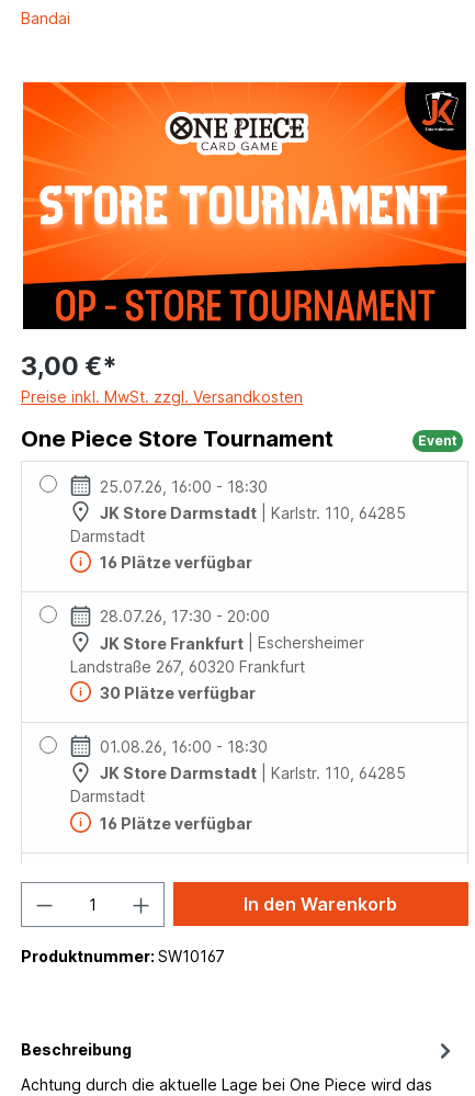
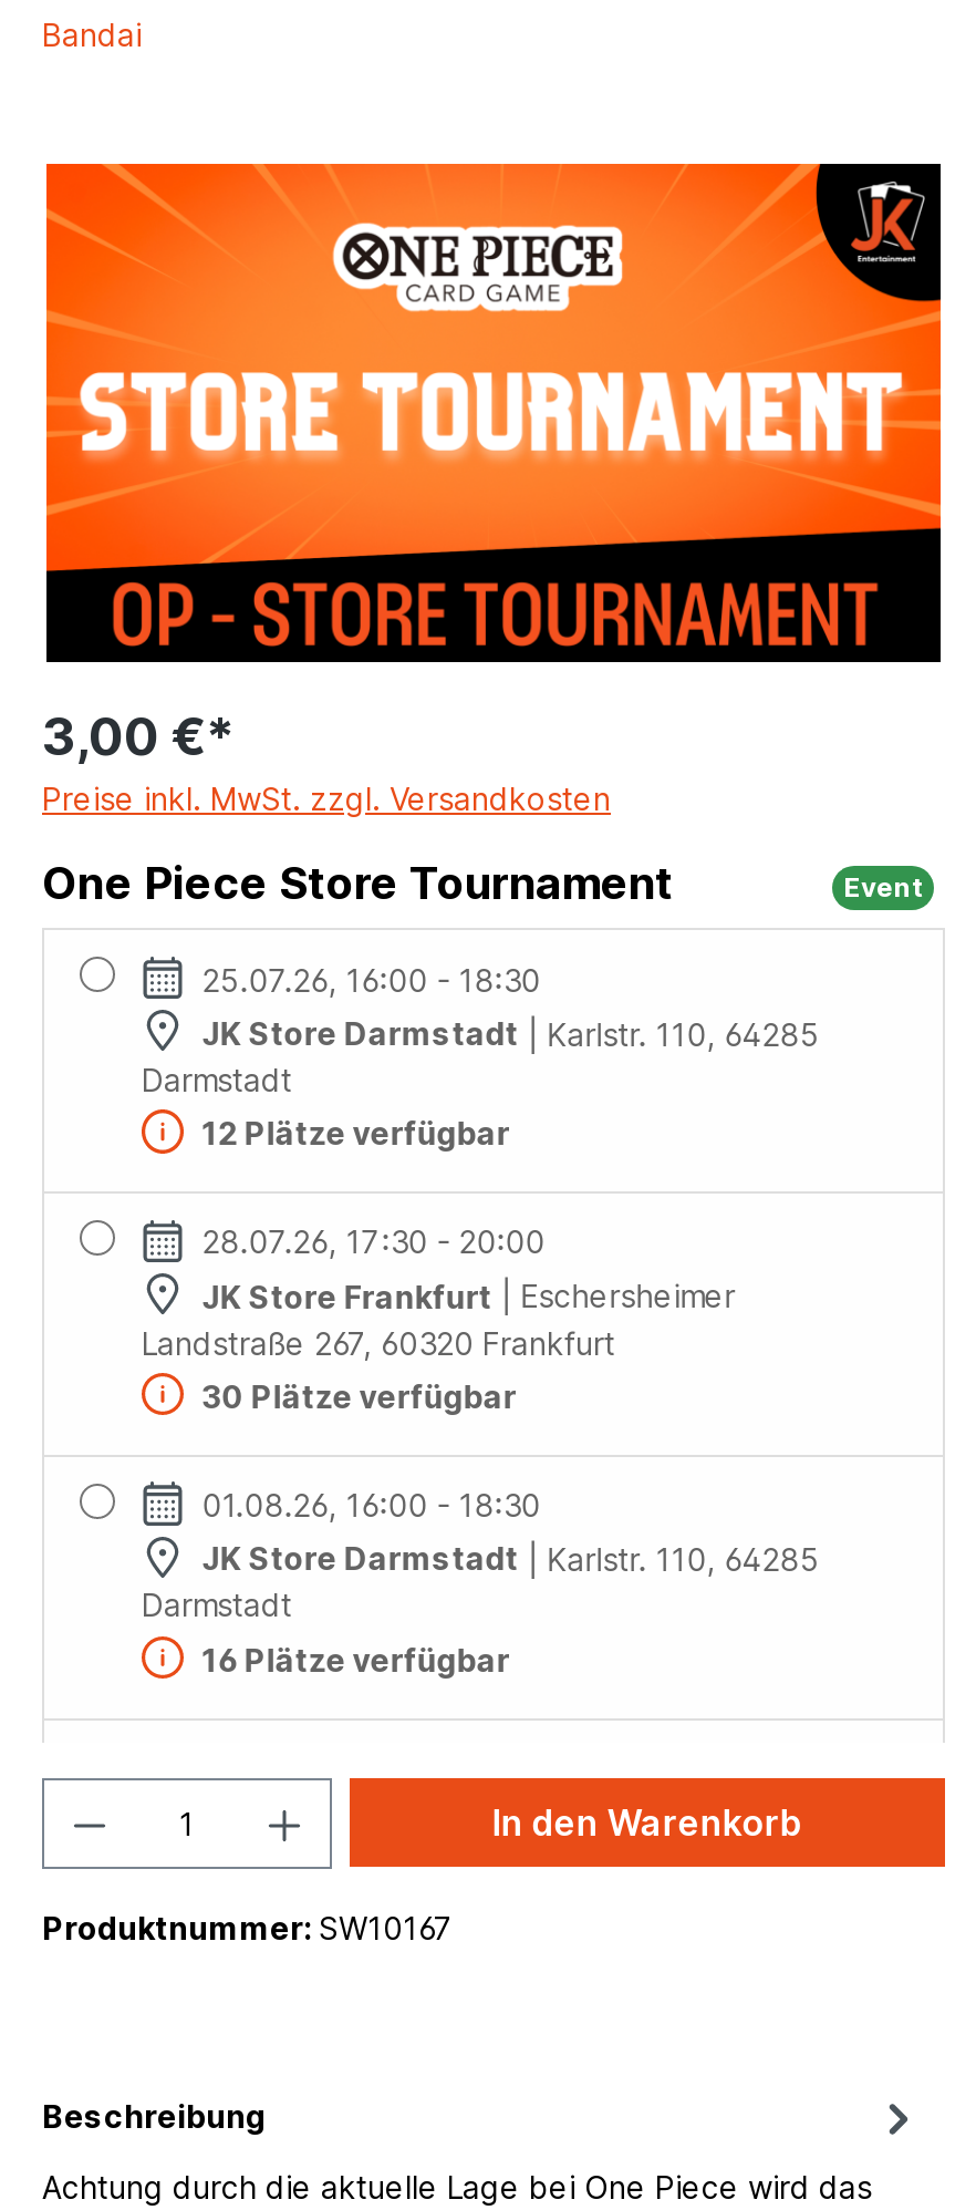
- 16 Plätze verfügbar
+ 12 Plätze verfügbar
